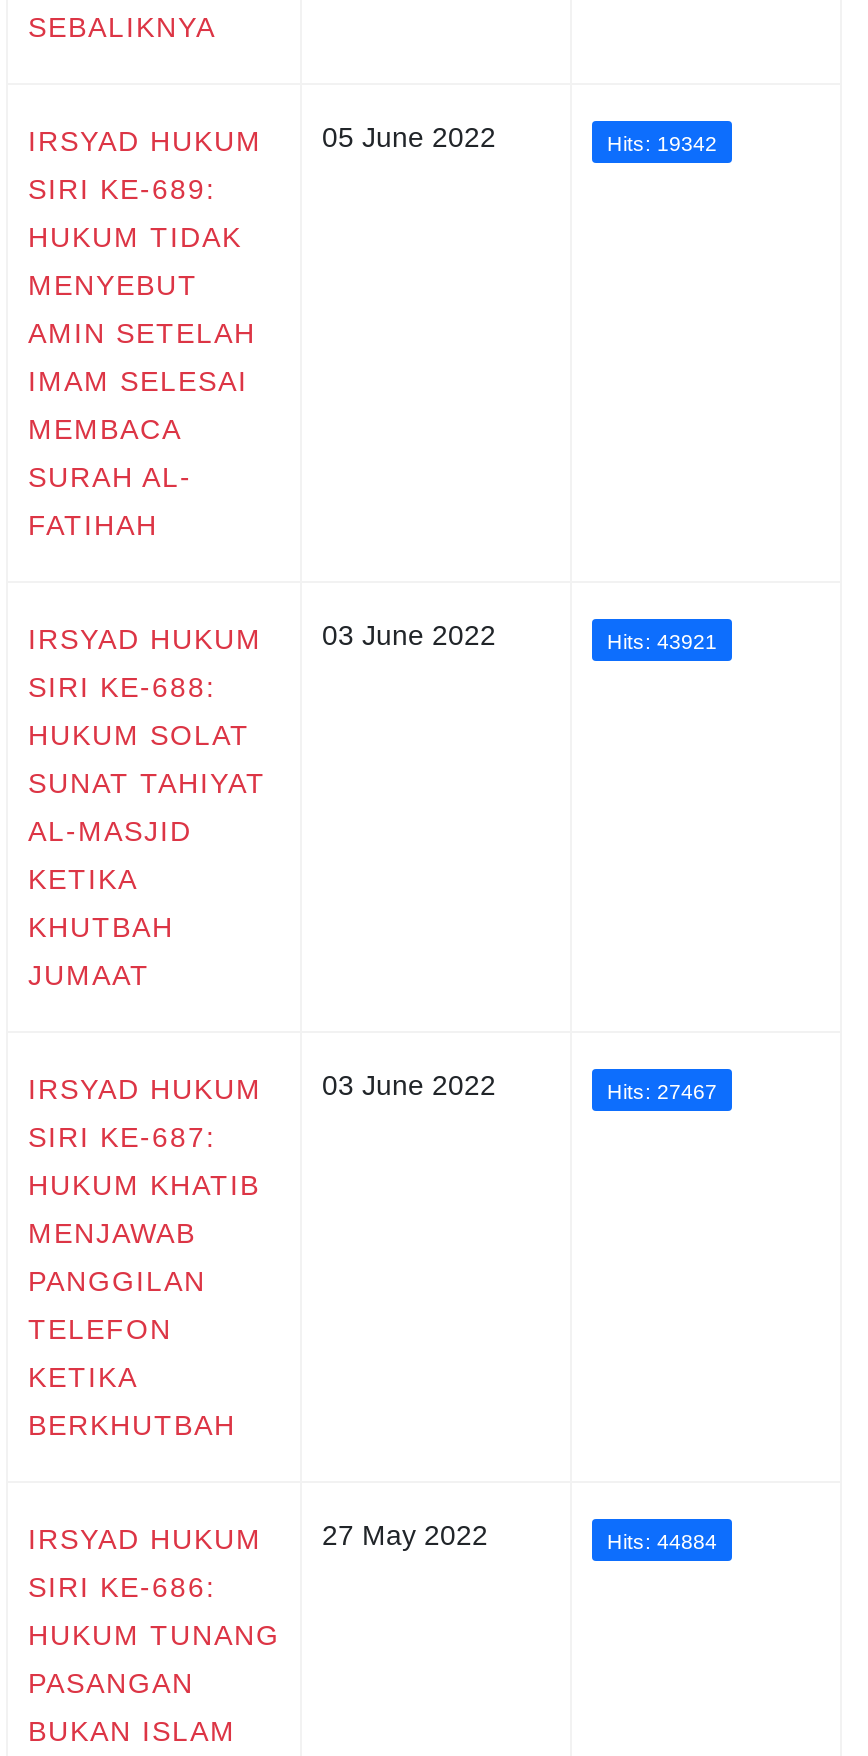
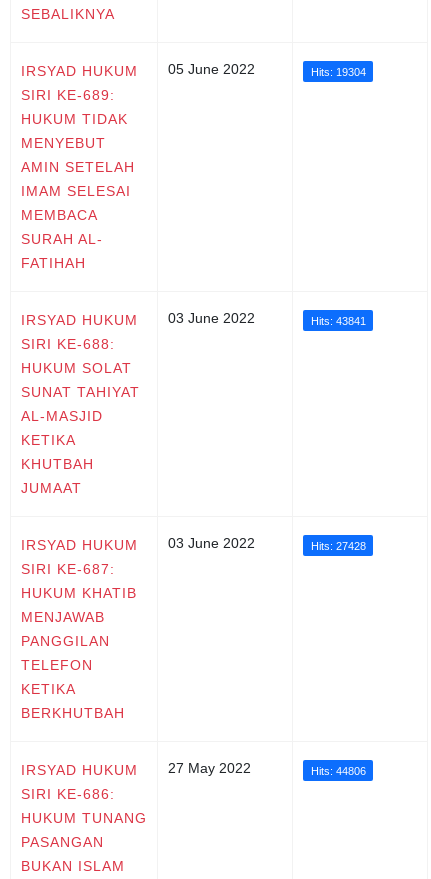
- Hits: 19342
+ Hits: 19304

- Hits: 43921
+ Hits: 43841

- Hits: 27467
+ Hits: 27428

- Hits: 44884
+ Hits: 44806
